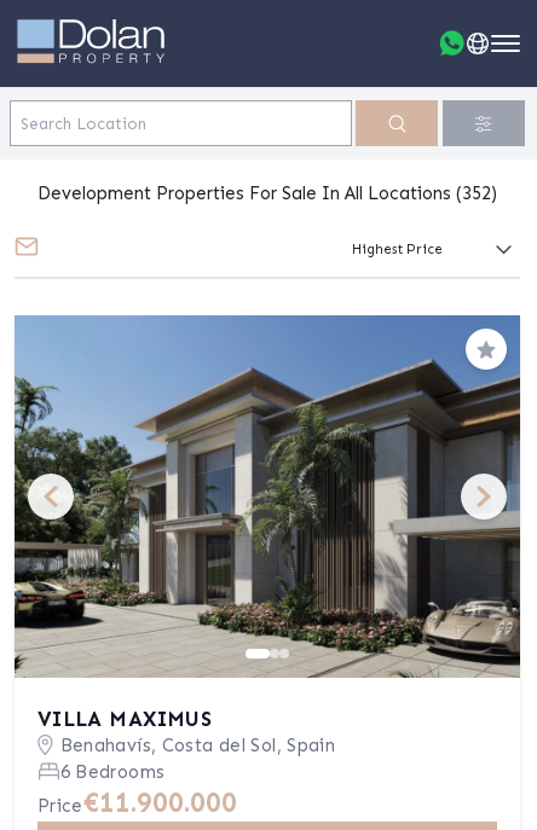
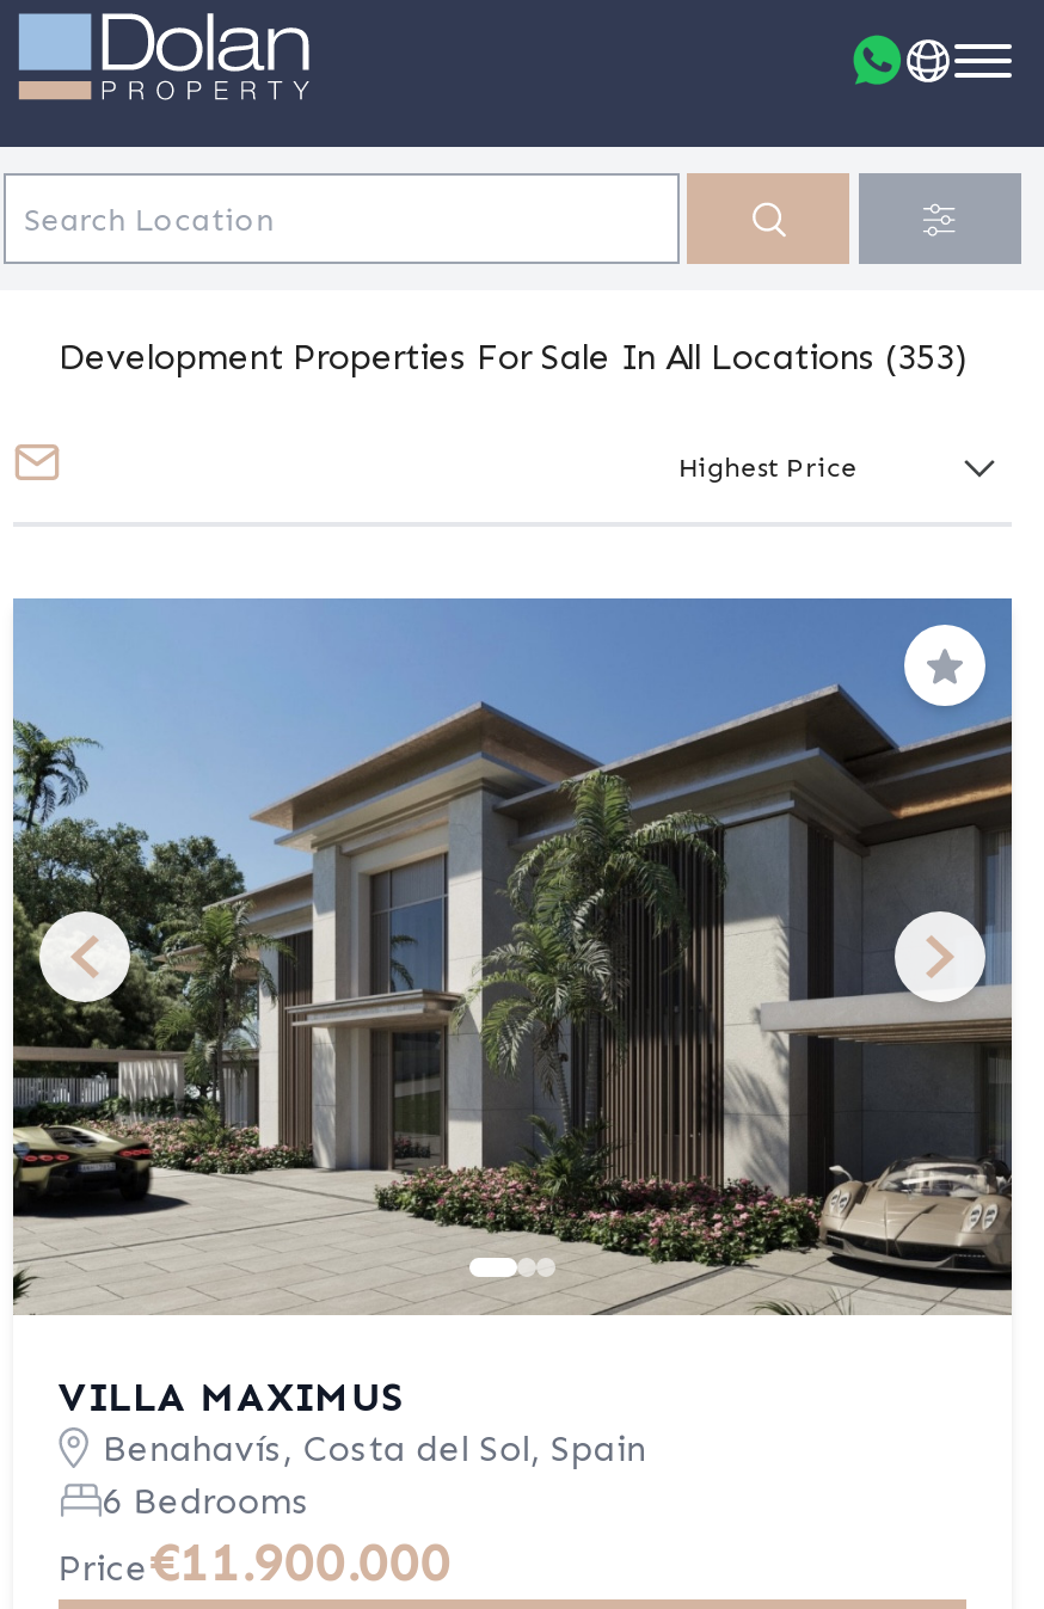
- Development Properties For Sale In All Locations (352)
+ Development Properties For Sale In All Locations (353)
